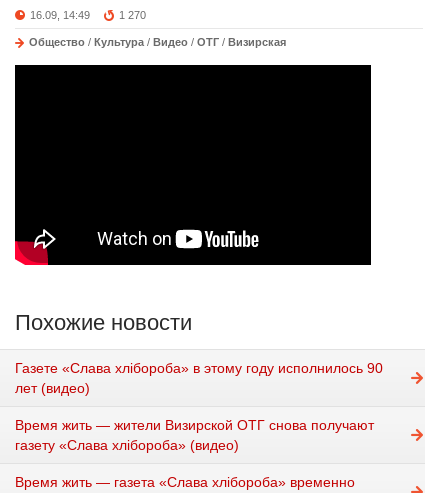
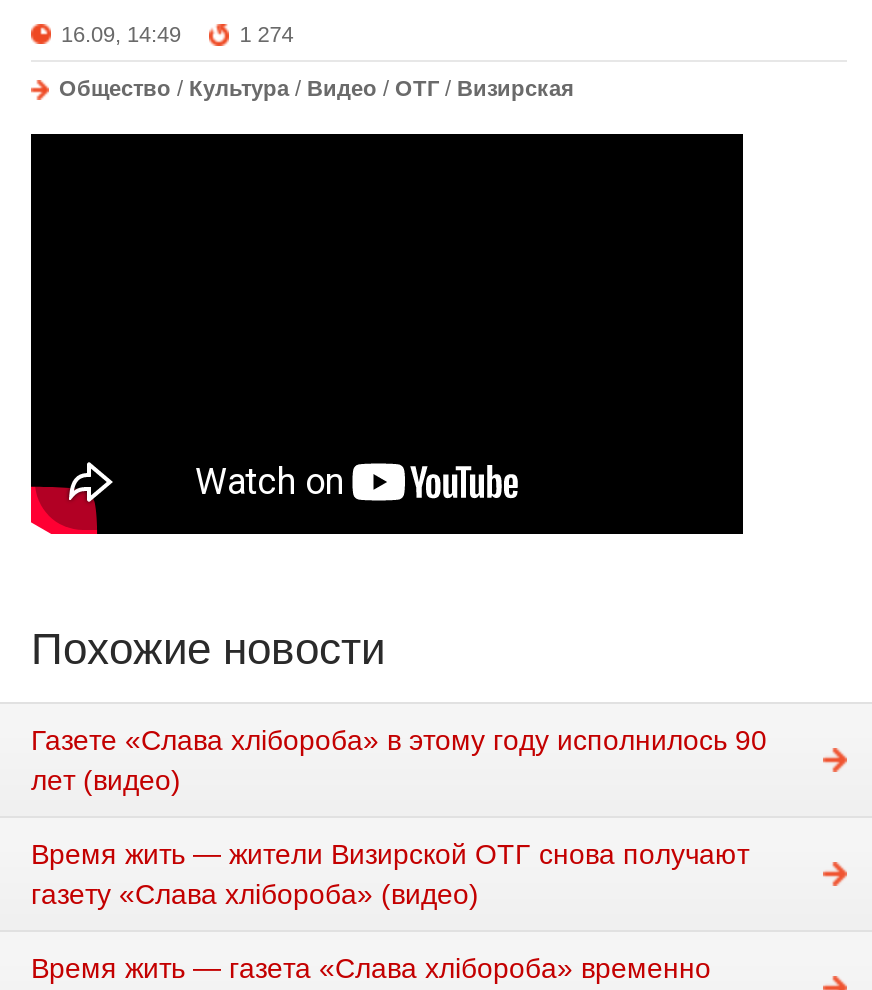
- 1 270
+ 1 274
